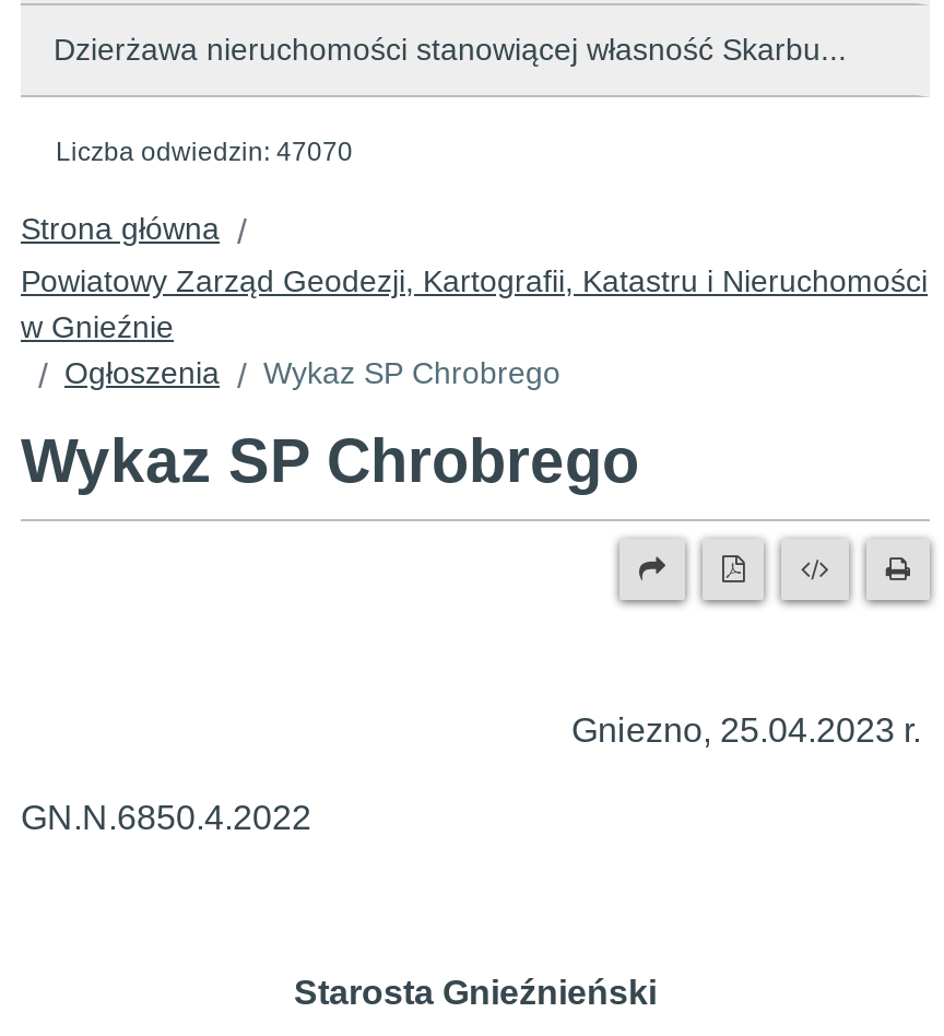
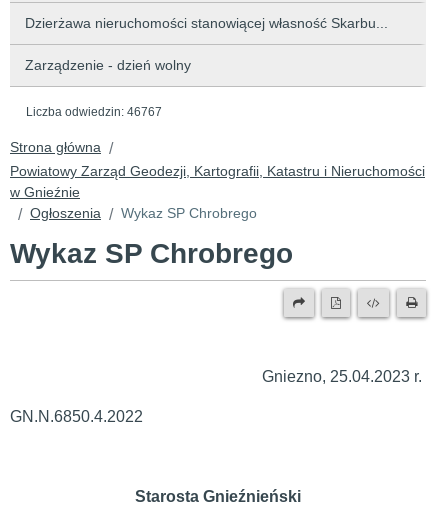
- Liczba odwiedzin: 47070
+ Zarządzenie - dzień wolny
+ Liczba odwiedzin: 46767
